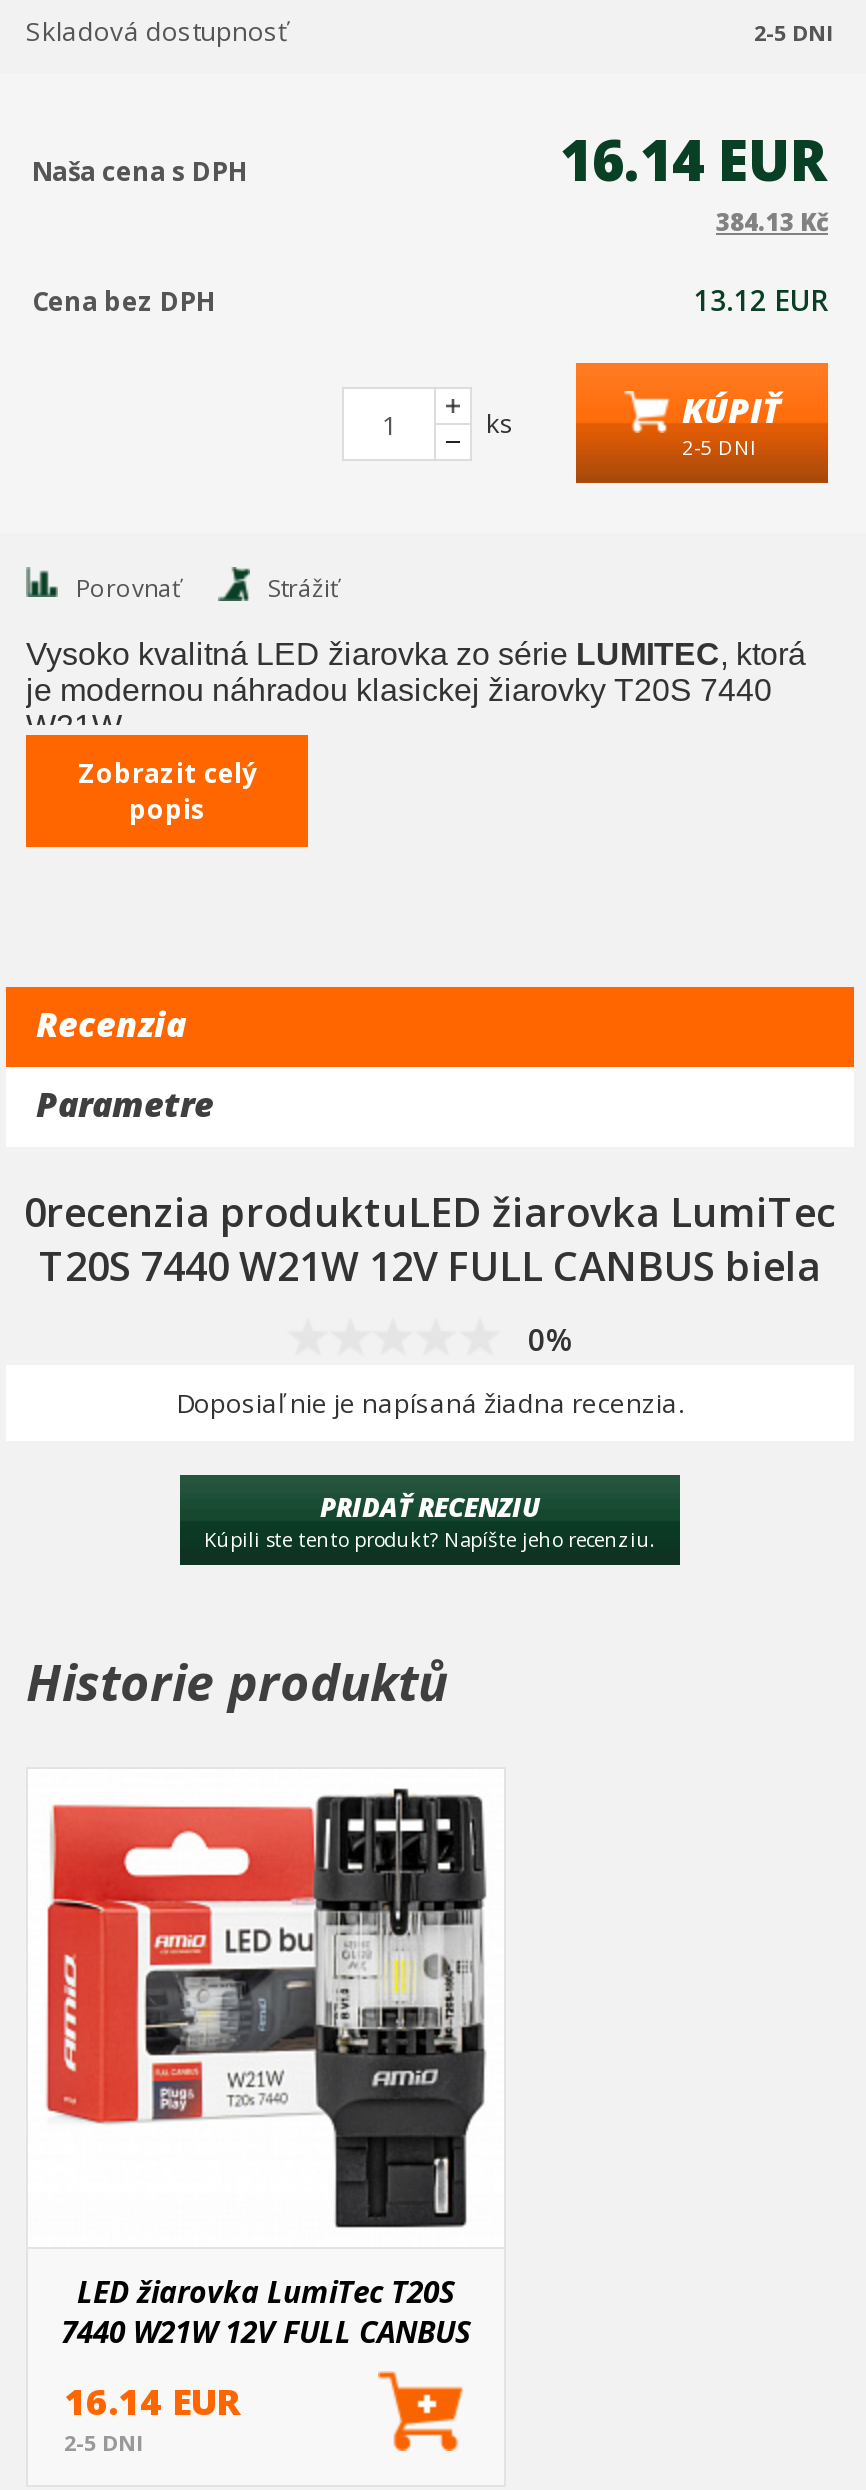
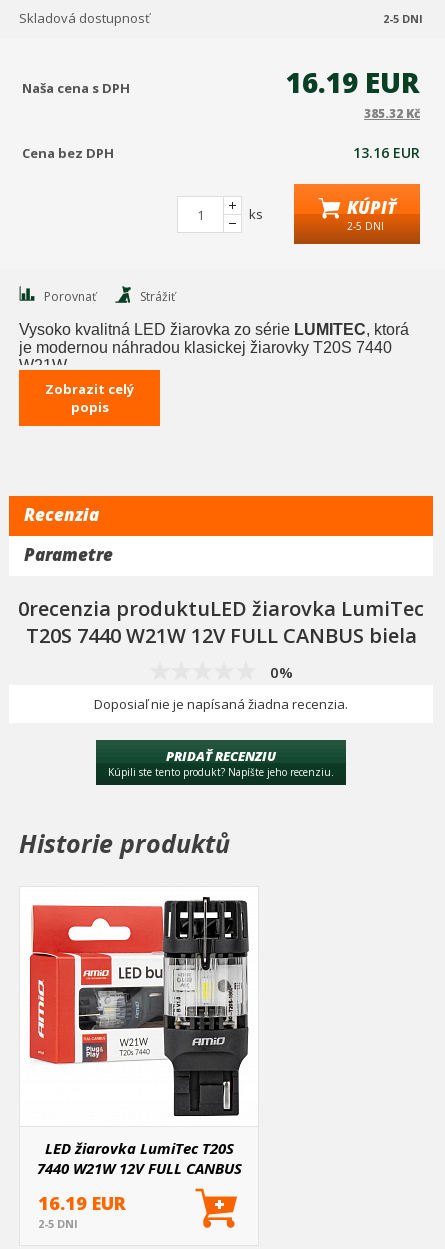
- 16.14 EUR
+ 16.19 EUR

- 384.13 Kč
+ 385.32 Kč

- 13.12 EUR
+ 13.16 EUR

- 16.14 EUR
+ 16.19 EUR
